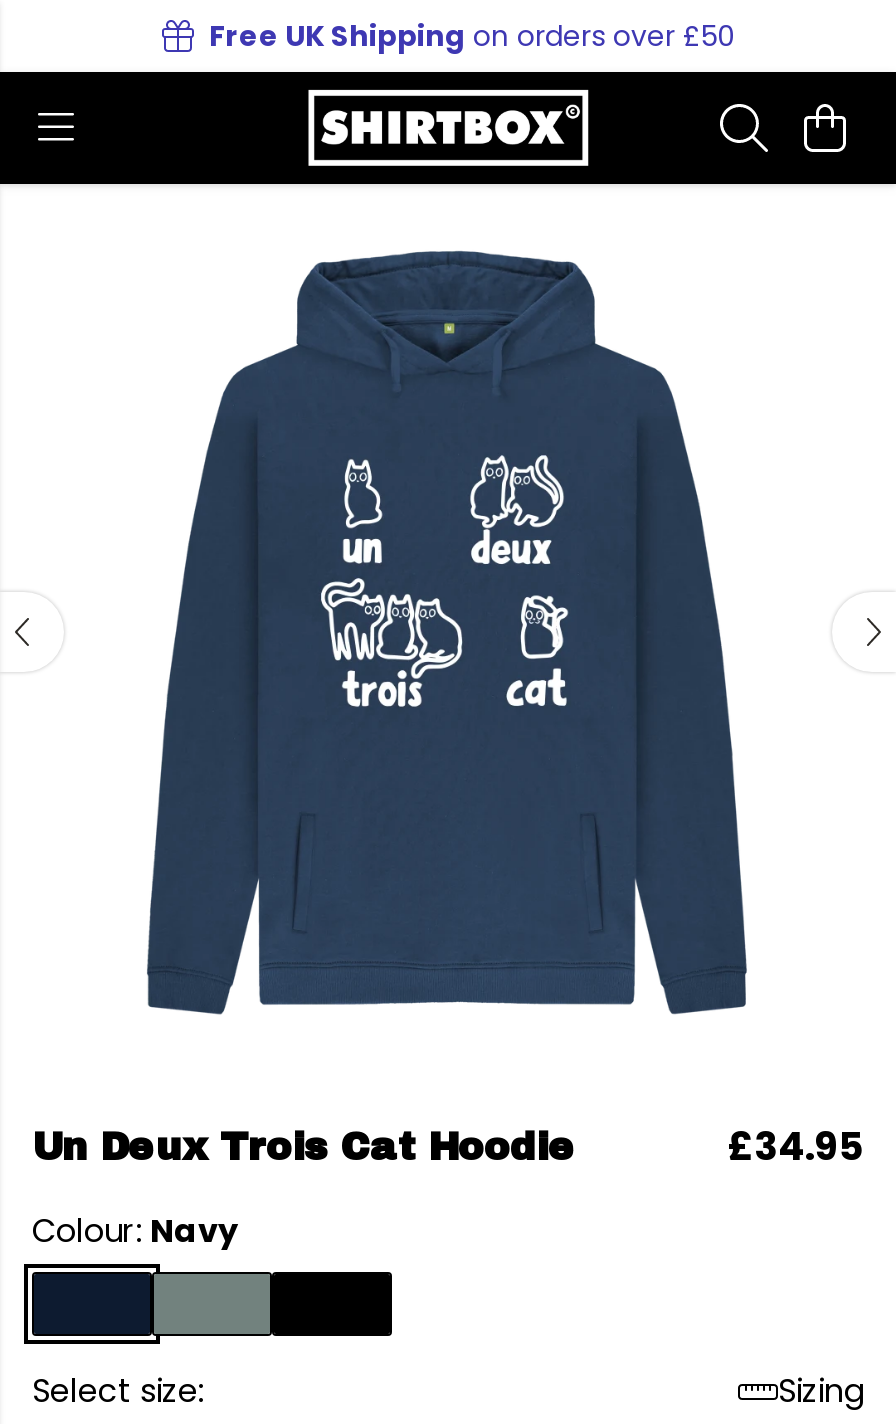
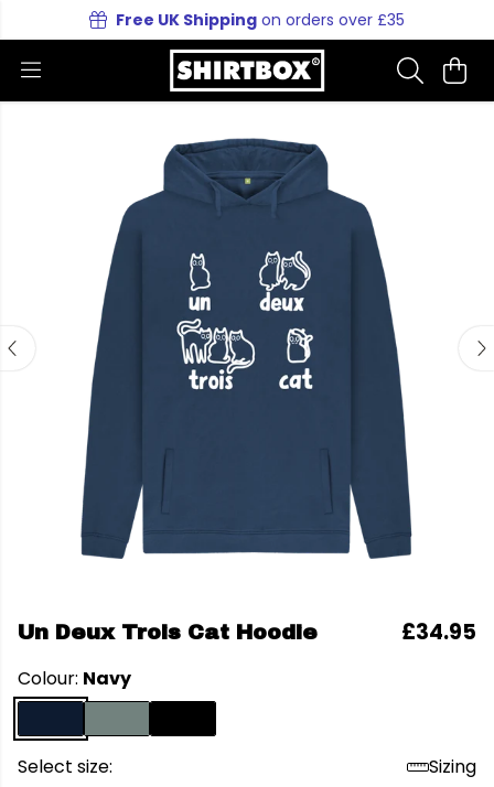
- Free UK Shipping on orders over £50
+ Free UK Shipping on orders over £35
